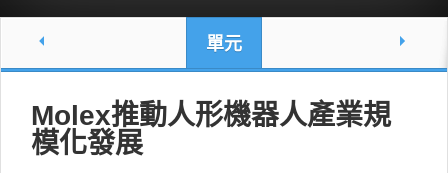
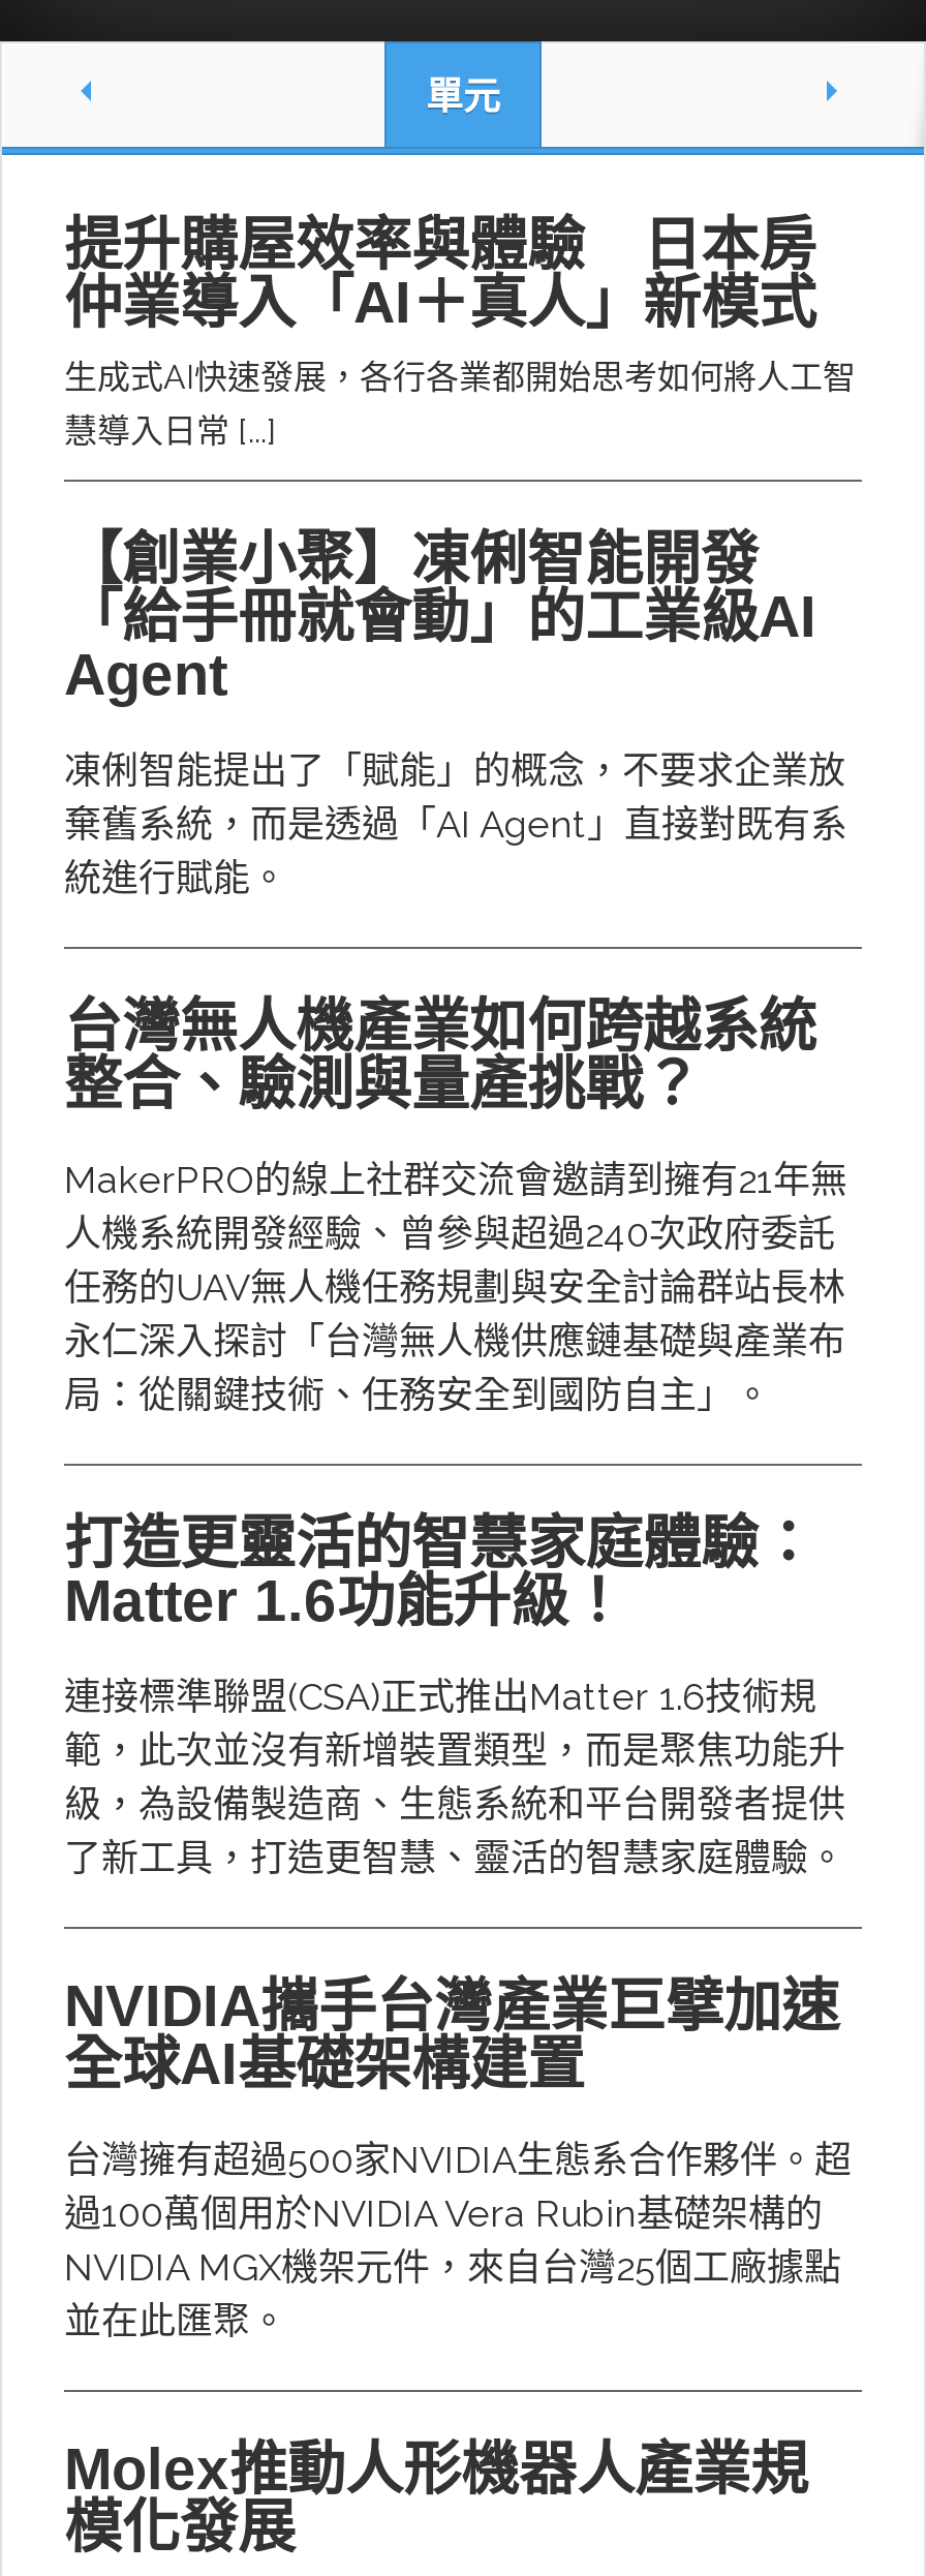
+ 提升購屋效率與體驗 日本房
+ 仲業導入「AI＋真人」新模式
+ 生成式AI快速發展，各行各業都開始思考如何將人工智
+ 慧導入日常 [...]
+ 【創業小聚】凍俐智能開發
+ 「給手冊就會動」的工業級AI
+ Agent
+ 凍俐智能提出了「賦能」的概念，不要求企業放
+ 棄舊系統，而是透過「AI Agent」直接對既有系
+ 統進行賦能。
+ 台灣無人機產業如何跨越系統
+ 整合、驗測與量產挑戰？
+ MakerPRO的線上社群交流會邀請到擁有21年無
+ 人機系統開發經驗、曾參與超過240次政府委託
+ 任務的UAV無人機任務規劃與安全討論群站長林
+ 永仁深入探討「台灣無人機供應鏈基礎與產業布
+ 局：從關鍵技術、任務安全到國防自主」。
+ 打造更靈活的智慧家庭體驗：
+ Matter 1.6功能升級！
+ 連接標準聯盟(CSA)正式推出Matter 1.6技術規
+ 範，此次並沒有新增裝置類型，而是聚焦功能升
+ 級，為設備製造商、生態系統和平台開發者提供
+ 了新工具，打造更智慧、靈活的智慧家庭體驗。
+ NVIDIA攜手台灣產業巨擘加速
+ 全球AI基礎架構建置
+ 台灣擁有超過500家NVIDIA生態系合作夥伴。超
+ 過100萬個用於NVIDIA Vera Rubin基礎架構的
+ NVIDIA MGX機架元件，來自台灣25個工廠據點
+ 並在此匯聚。
